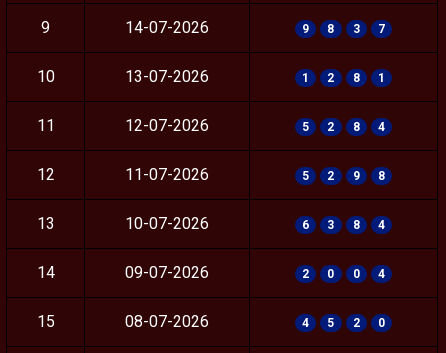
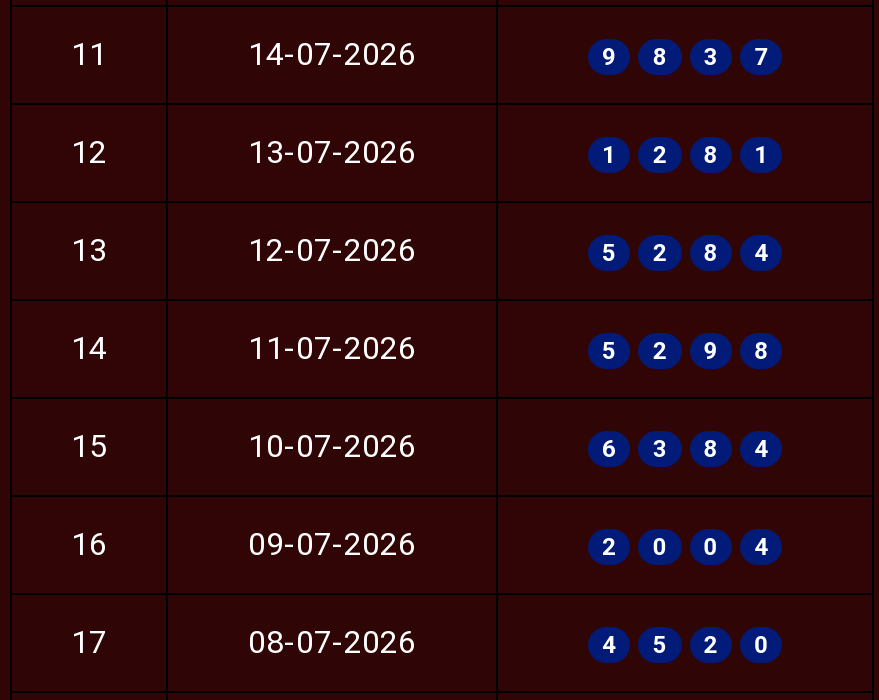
- 9
+ 11

- 10
+ 12

- 11
+ 13

- 12
+ 14

- 13
+ 15

- 14
+ 16

- 15
+ 17
